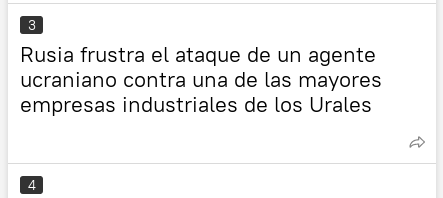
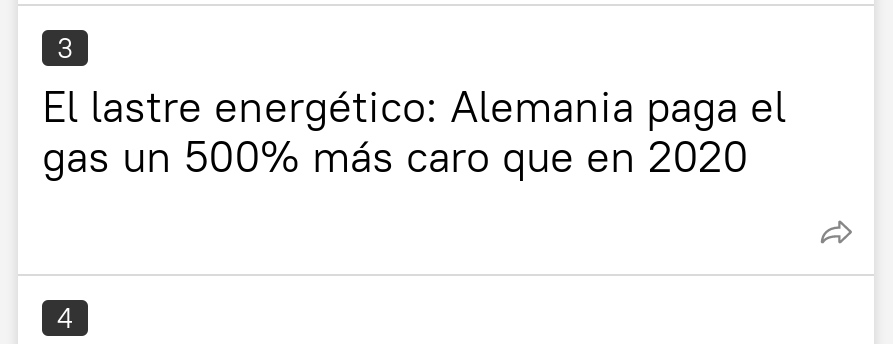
- Rusia frustra el ataque de un agente
- ucraniano contra una de las mayores
- empresas industriales de los Urales
+ El lastre energético: Alemania paga el
+ gas un 500% más caro que en 2020
